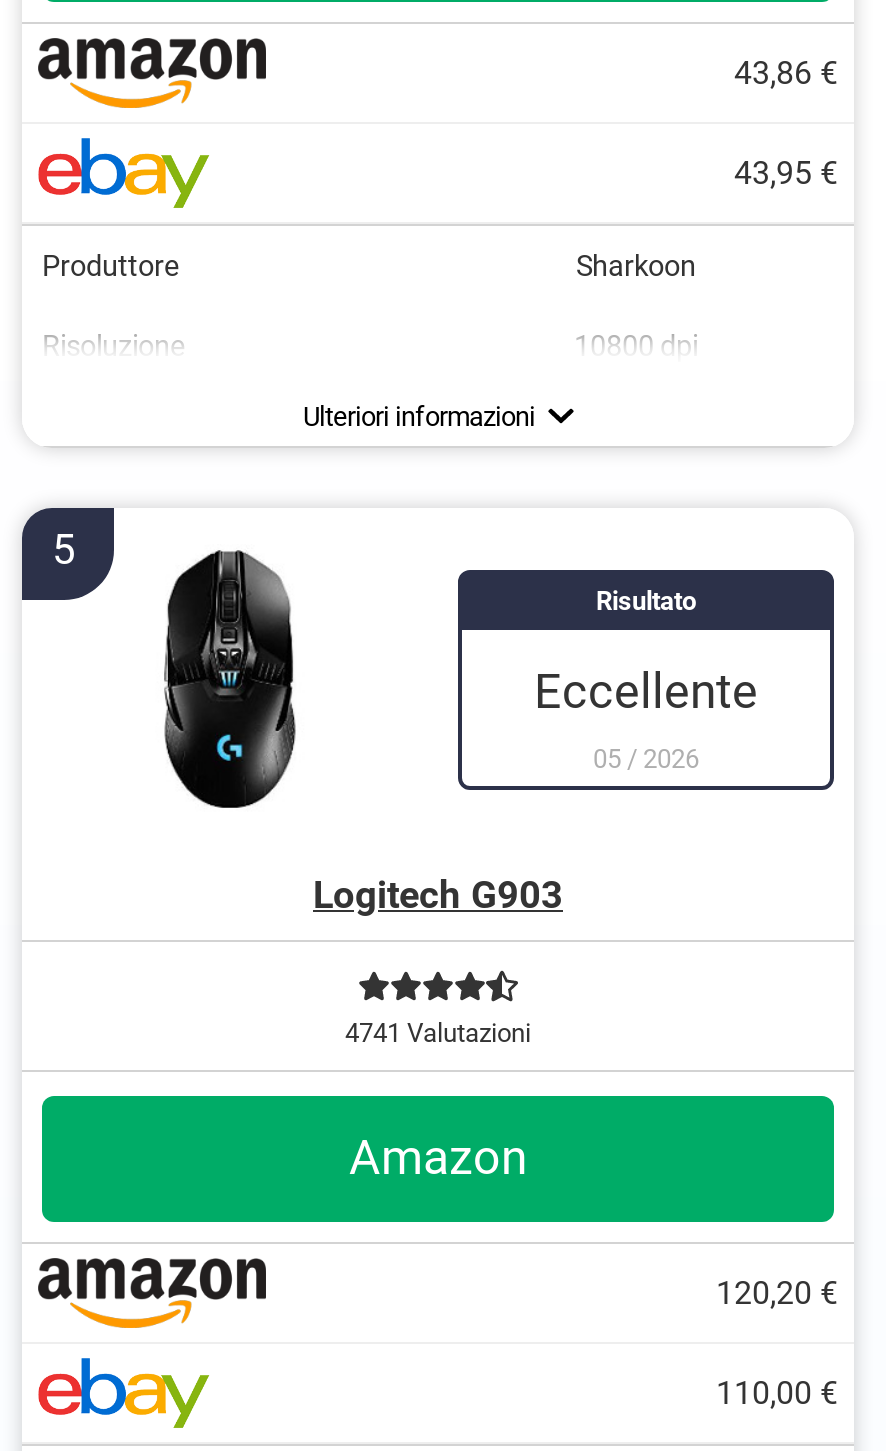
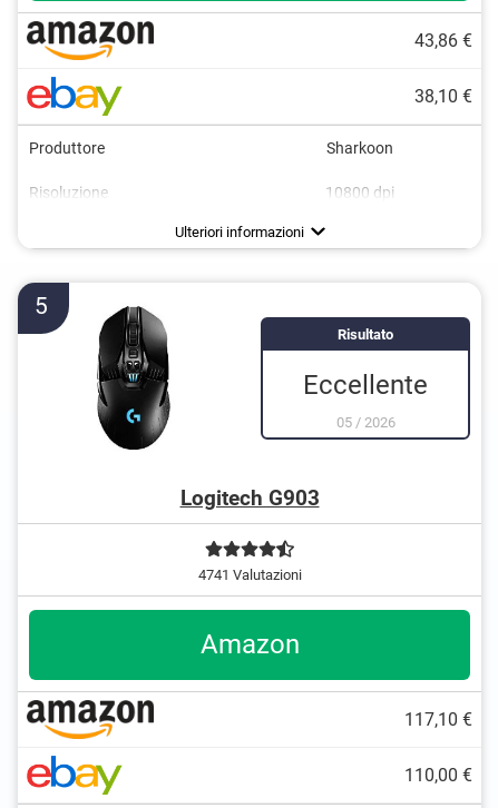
- 43,95 €
+ 38,10 €

- 120,20 €
+ 117,10 €
